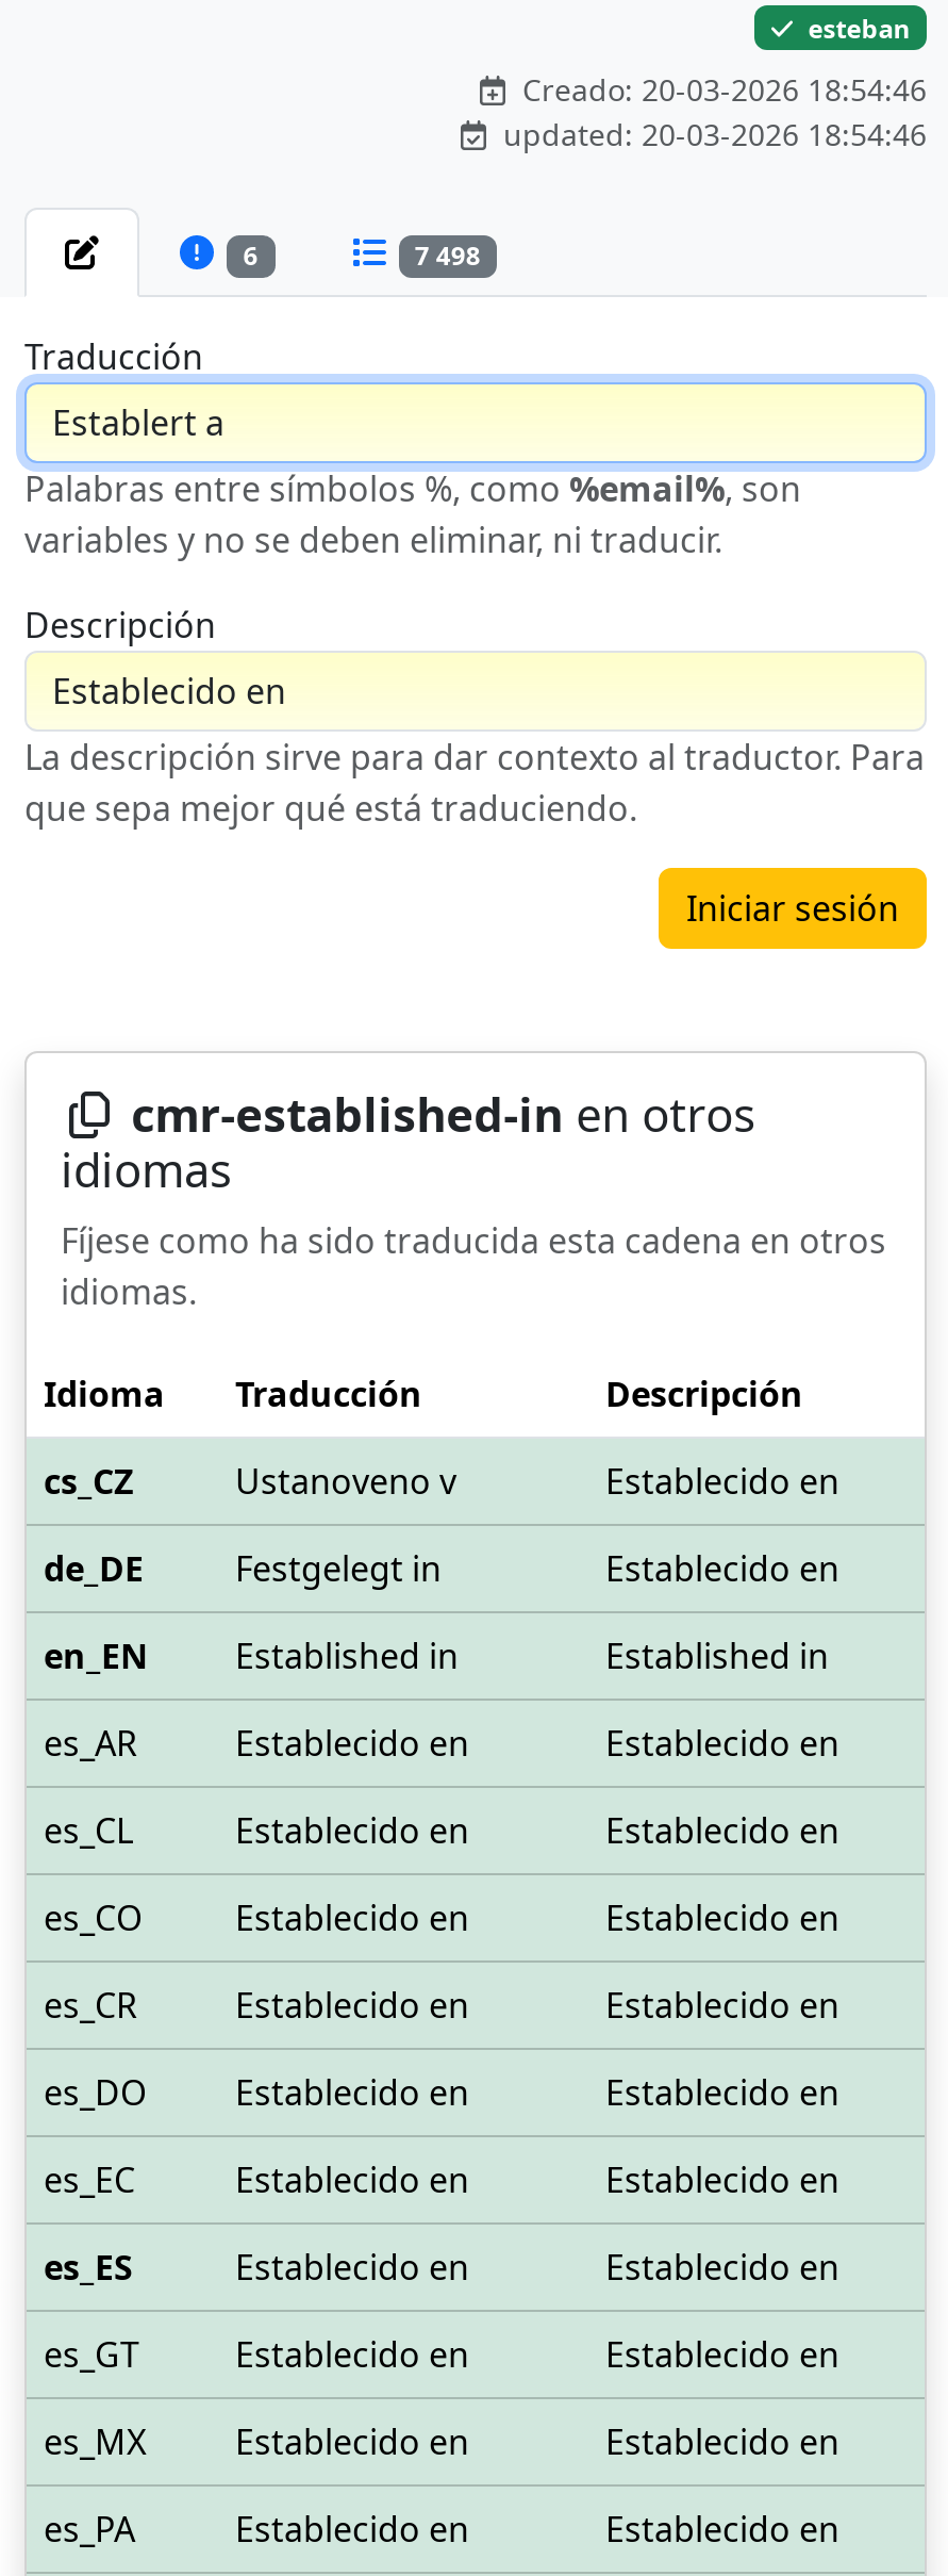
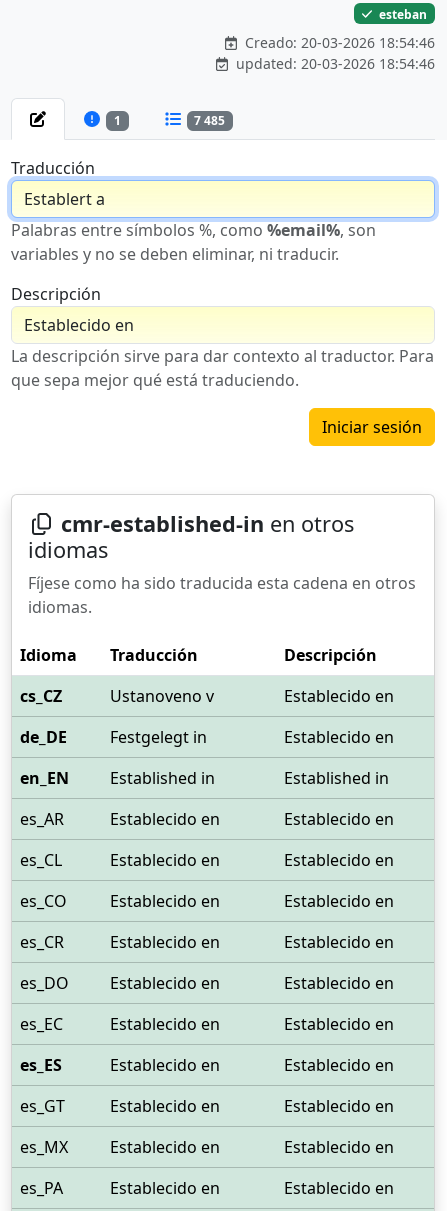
- 6
+ 1

- 7 498
+ 7 485
